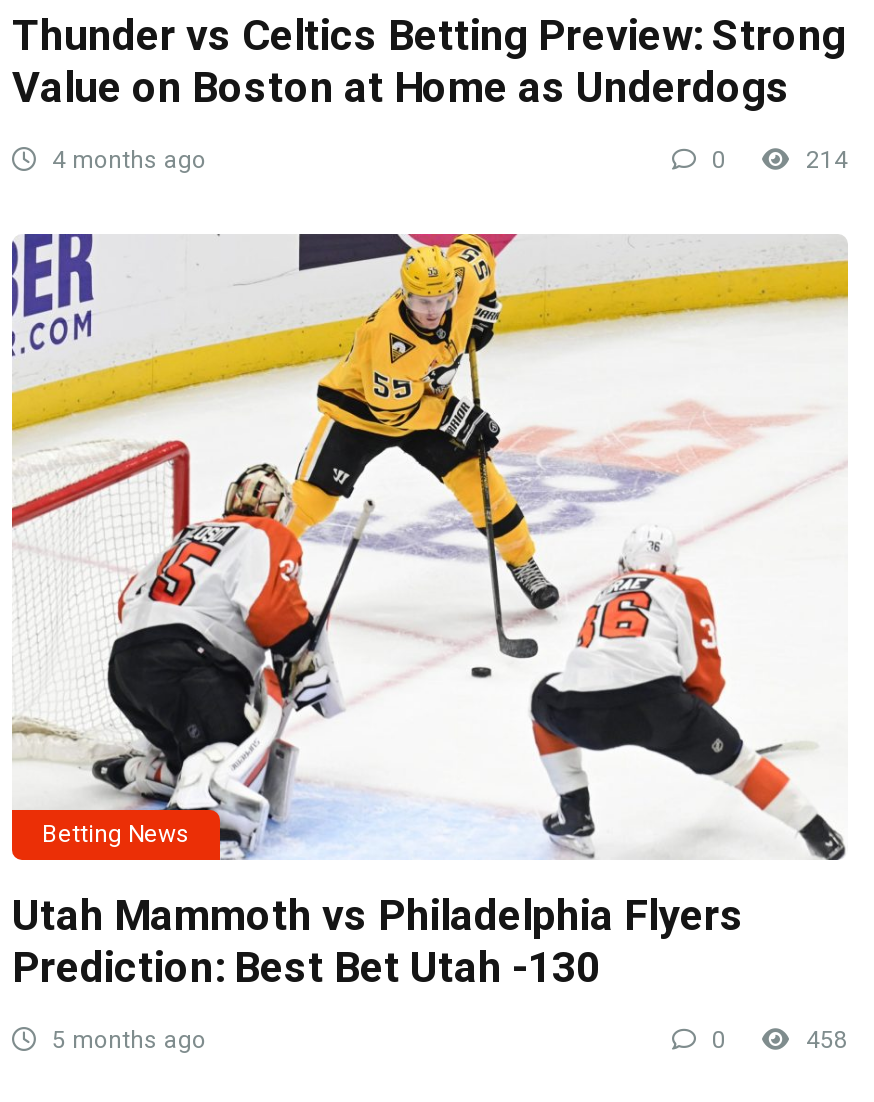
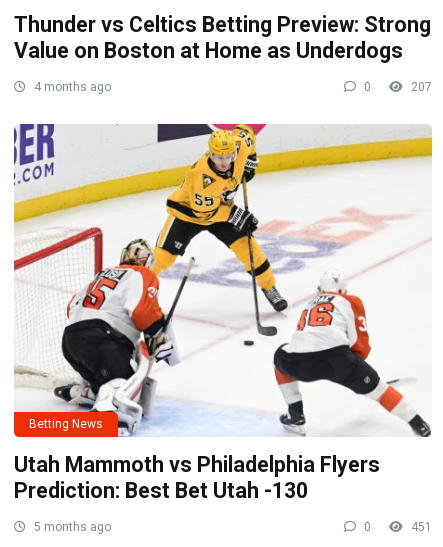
- 214
+ 207

- 458
+ 451
